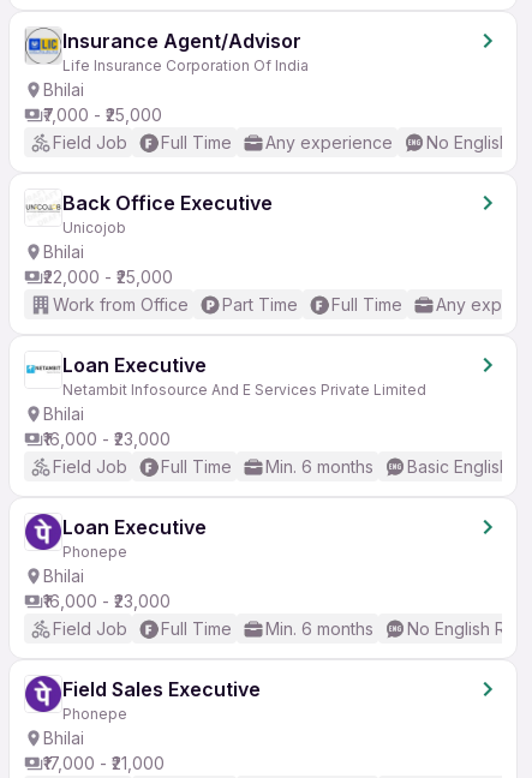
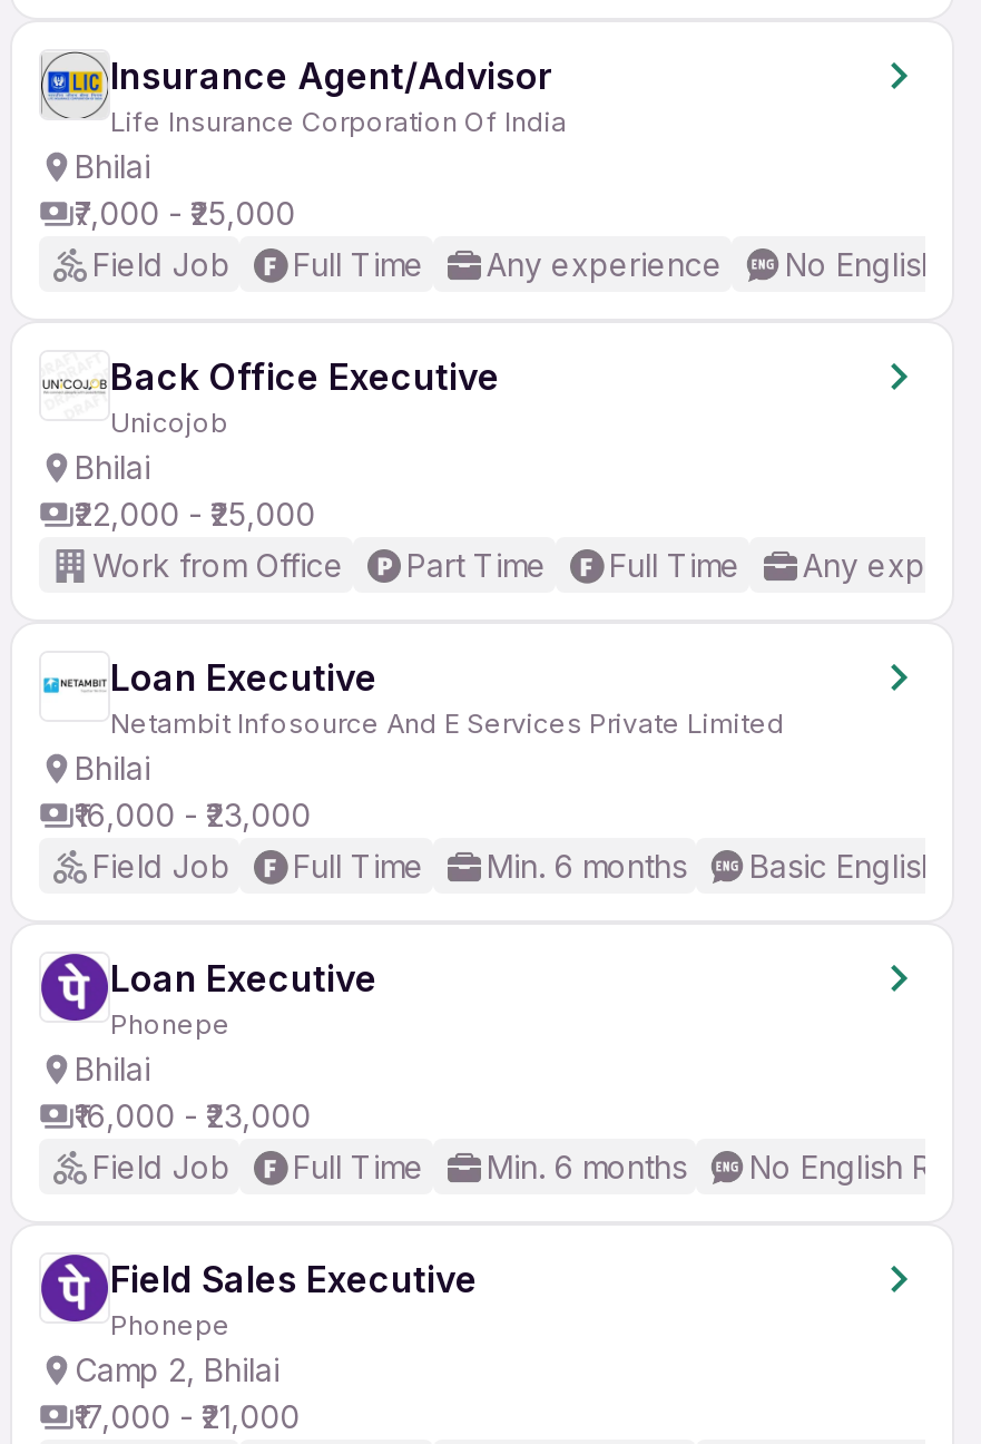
- Bhilai
+ Camp 2, Bhilai
